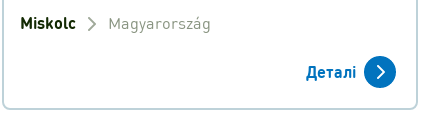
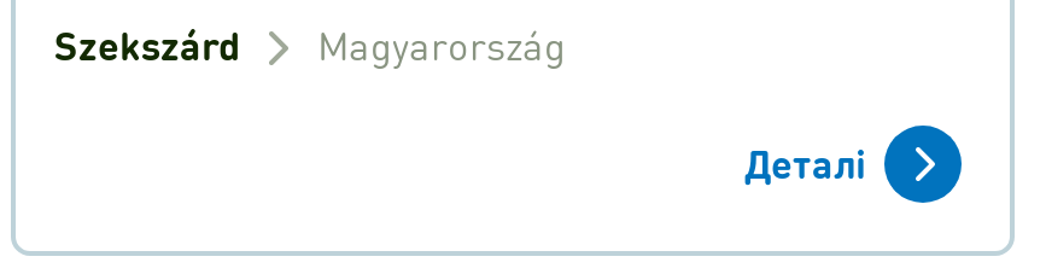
- Miskolc
+ Szekszárd
